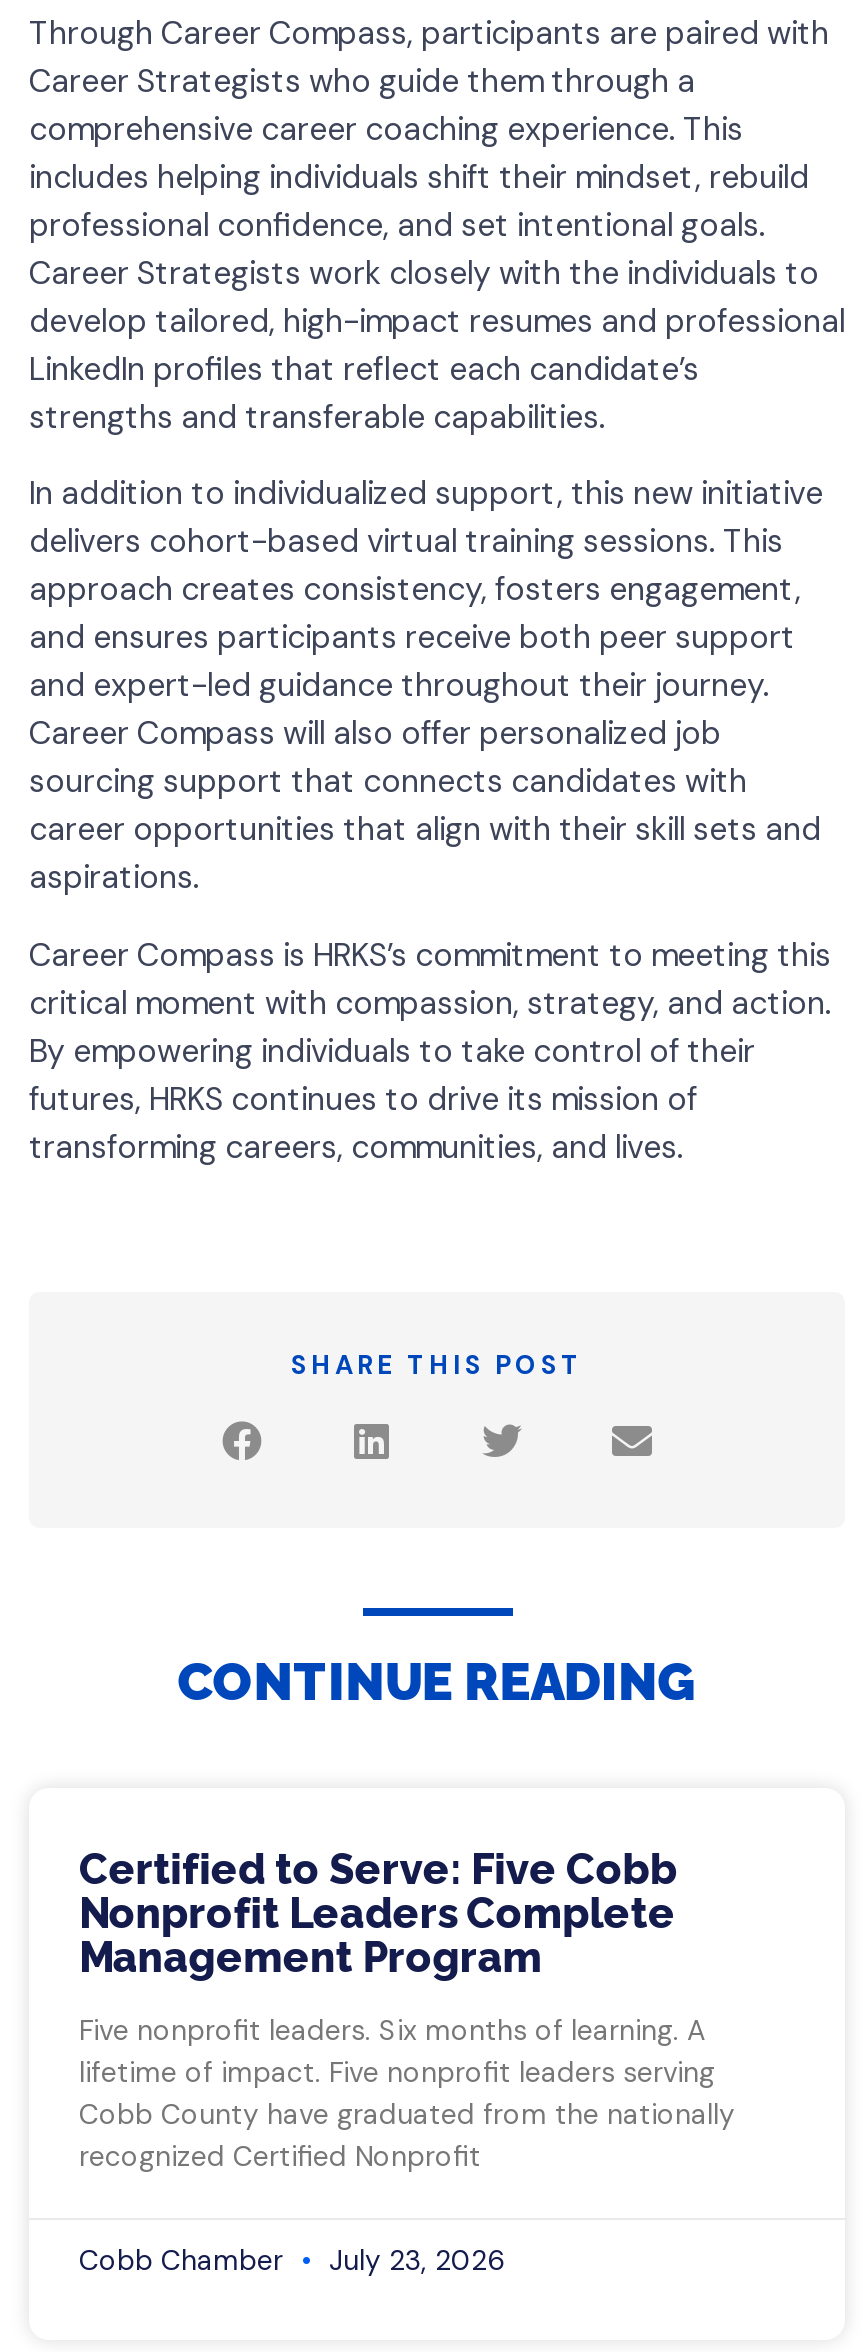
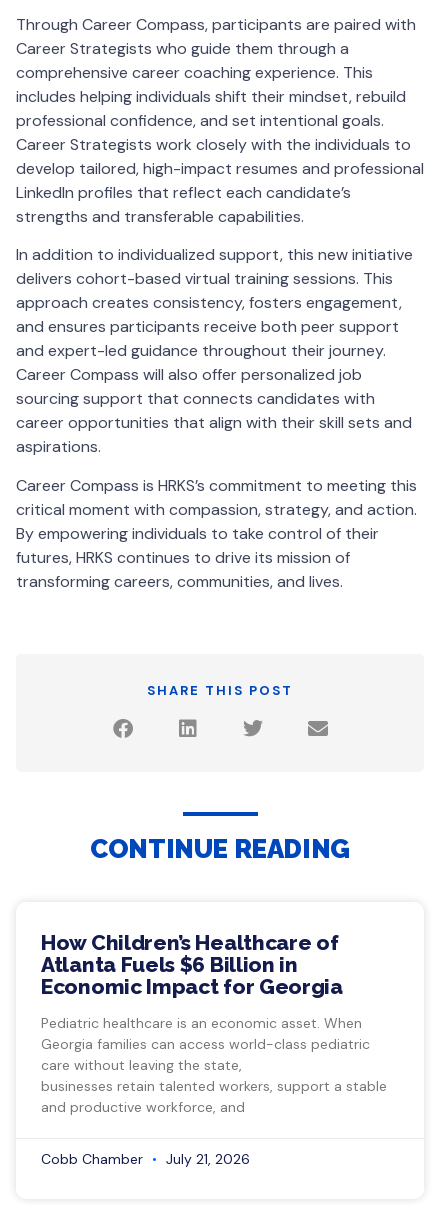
- Certified to Serve: Five Cobb
- Nonprofit Leaders Complete
- Management Program
+ How Children’s Healthcare of
+ Atlanta Fuels $6 Billion in
+ Economic Impact for Georgia

- Five nonprofit leaders. Six months of learning. A
- lifetime of impact. Five nonprofit leaders serving
- Cobb County have graduated from the nationally
- recognized Certified Nonprofit
+ Pediatric healthcare is an economic asset. When
+ Georgia families can access world-class pediatric
+ care without leaving the state,
+ businesses retain talented workers, support a stable
+ and productive workforce, and

- Cobb Chamber July 23, 2026
+ Cobb Chamber July 21, 2026
